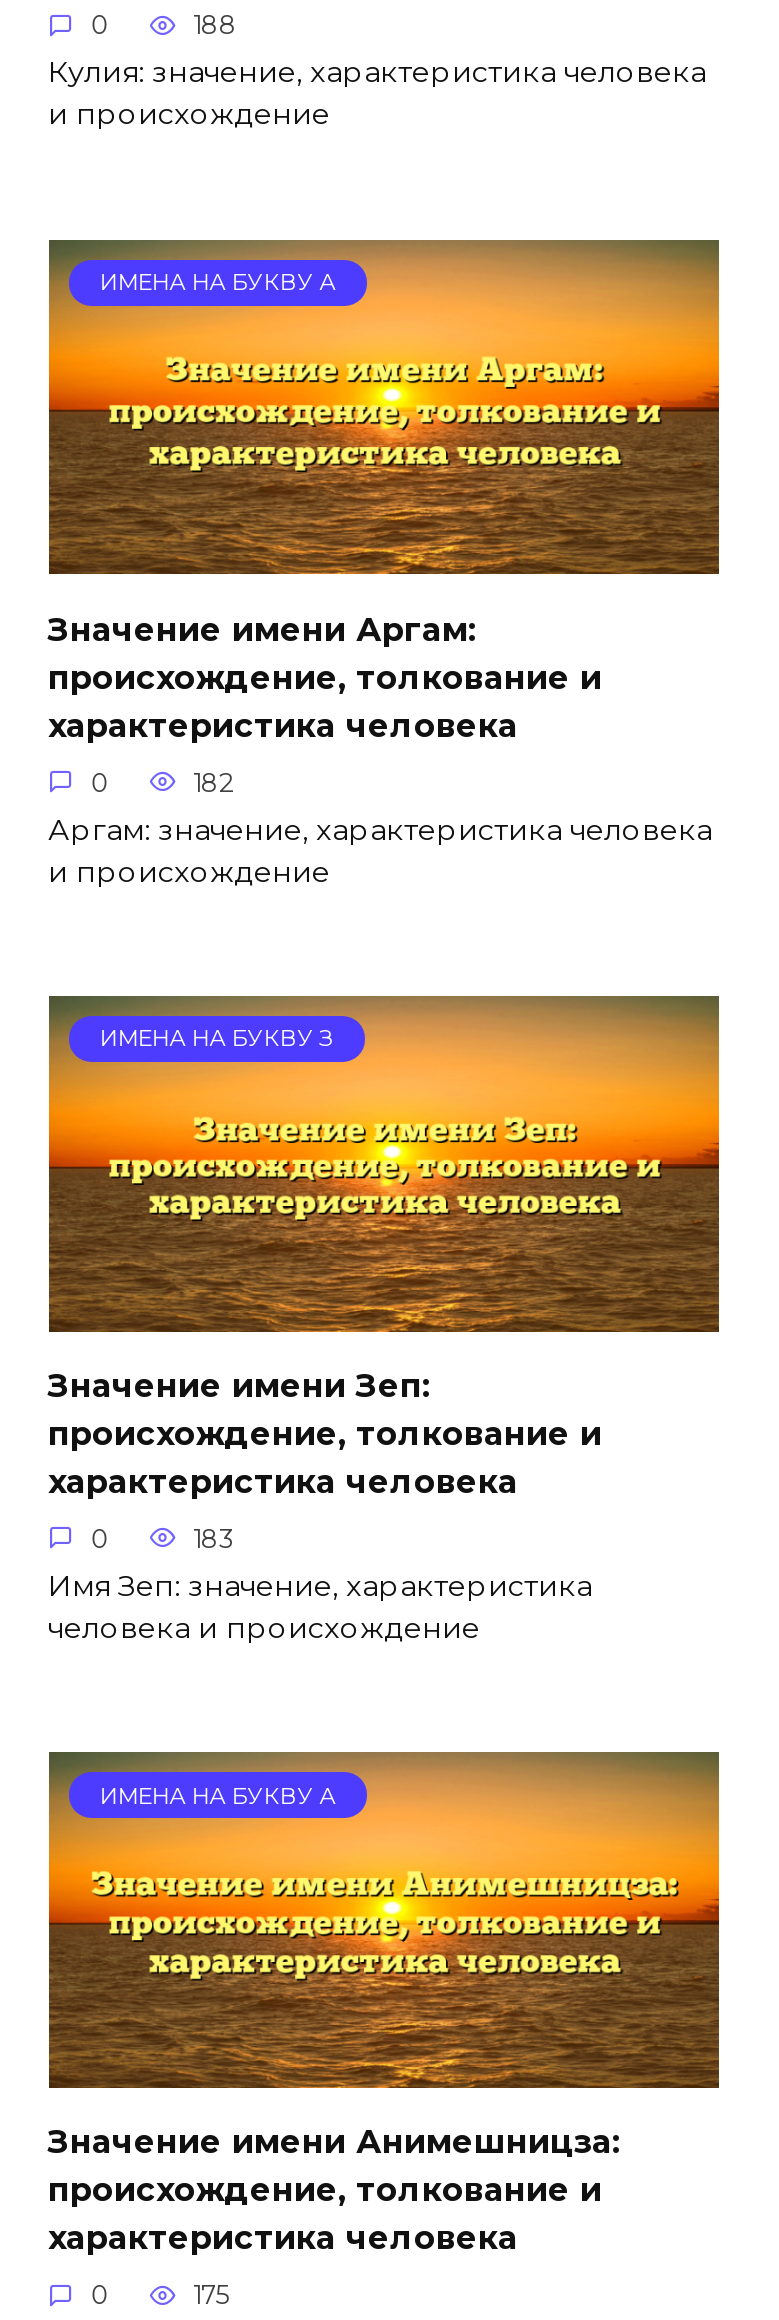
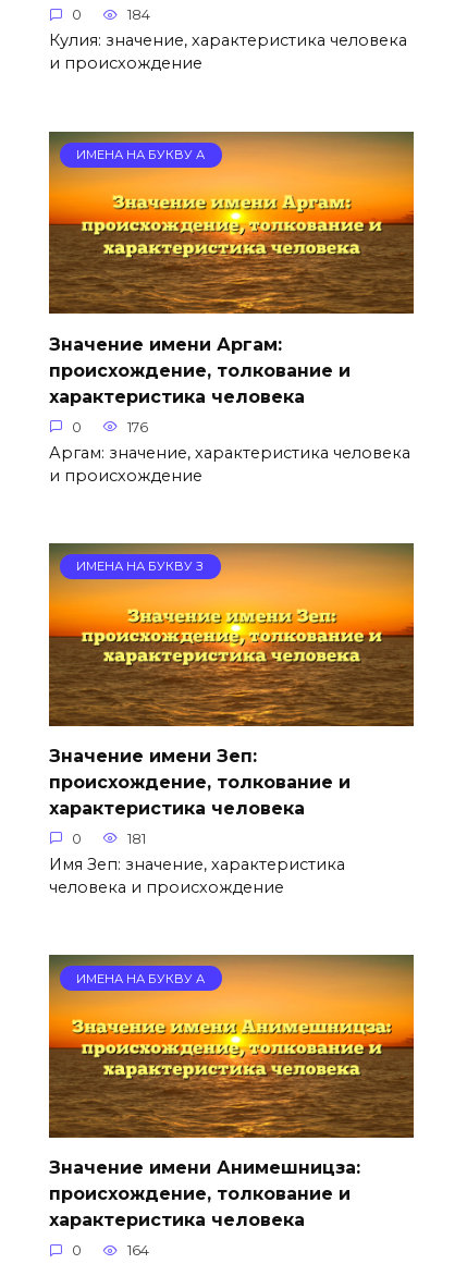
- 188
+ 184

- 182
+ 176

- 183
+ 181

- 175
+ 164
